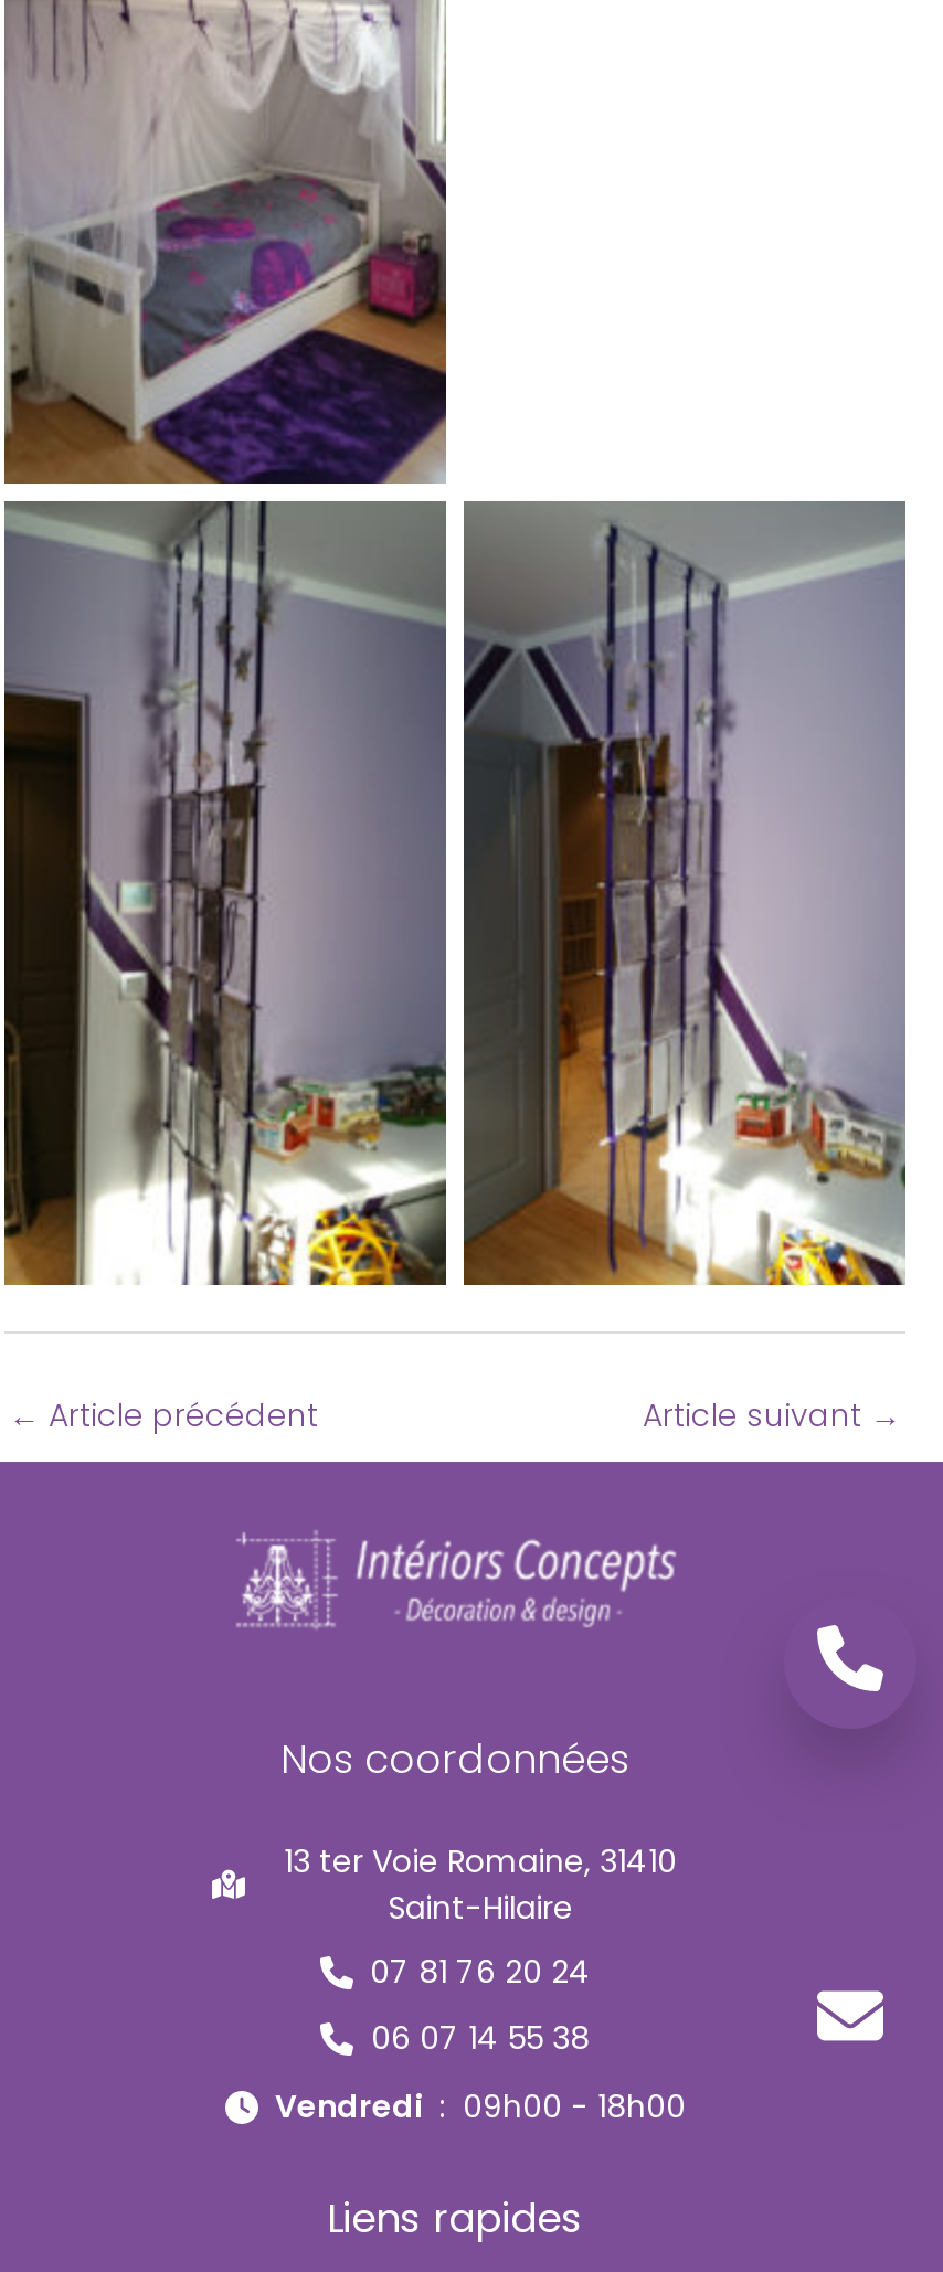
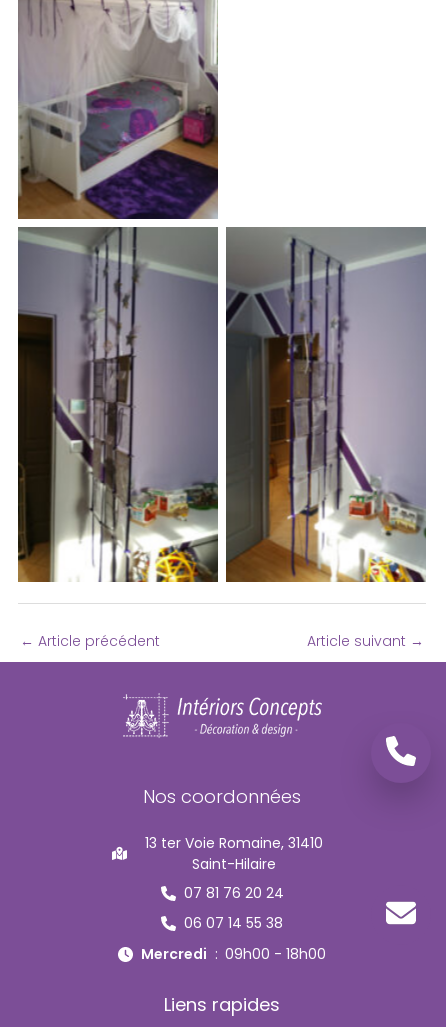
- Vendredi
+ Mercredi
